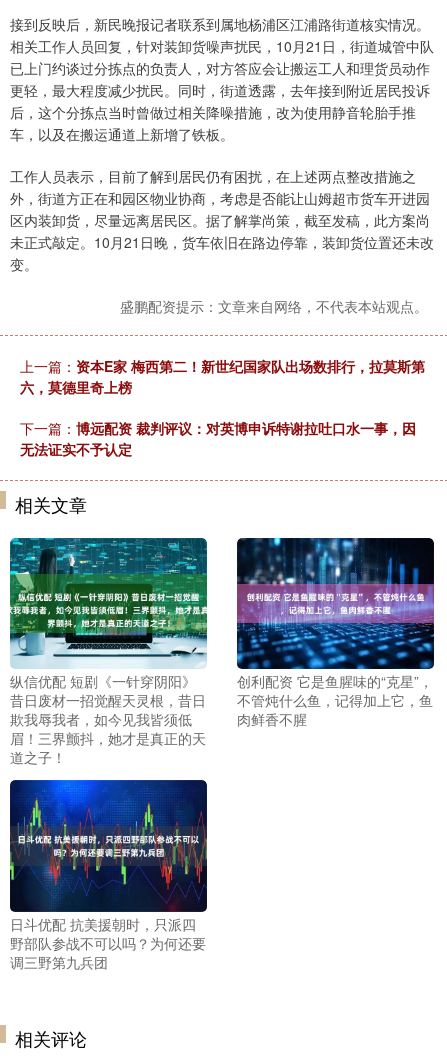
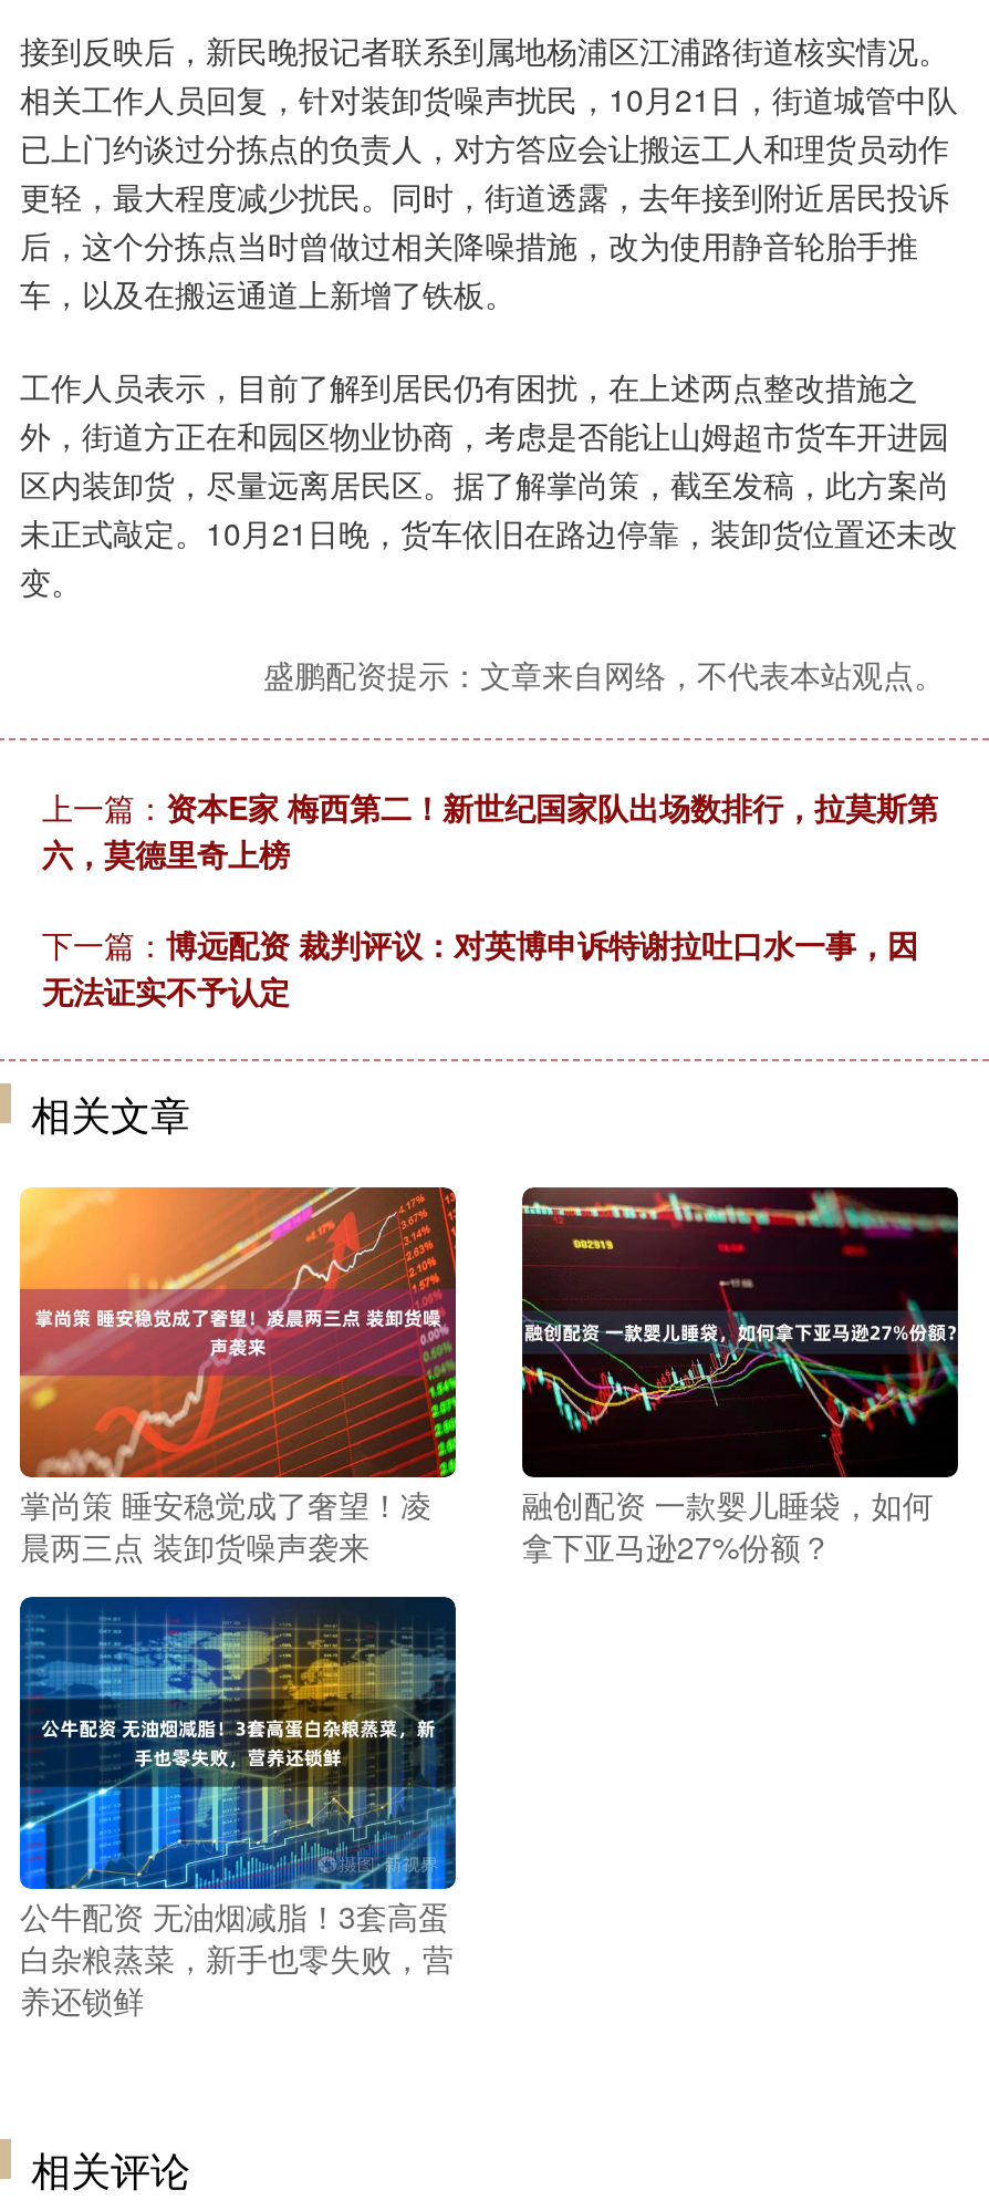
- [image]
+ [image]

- [image]
+ [image]

- 纵信优配 短剧《一针穿阴阳》
- 昔日废材一招觉醒天灵根，昔日
- 欺我辱我者，如今见我皆须低
- 眉！三界颤抖，她才是真正的天
- 道之子！
+ 掌尚策 睡安稳觉成了奢望！凌
+ 晨两三点 装卸货噪声袭来

- 创利配资 它是鱼腥味的“克星”，
- 不管炖什么鱼，记得加上它，鱼
- 肉鲜香不腥
+ 融创配资 一款婴儿睡袋，如何
+ 拿下亚马逊27%份额？

- [image]
+ [image]

- 日斗优配 抗美援朝时，只派四
- 野部队参战不可以吗？为何还要
- 调三野第九兵团
+ 公牛配资 无油烟减脂！3套高蛋
+ 白杂粮蒸菜，新手也零失败，营
+ 养还锁鲜
